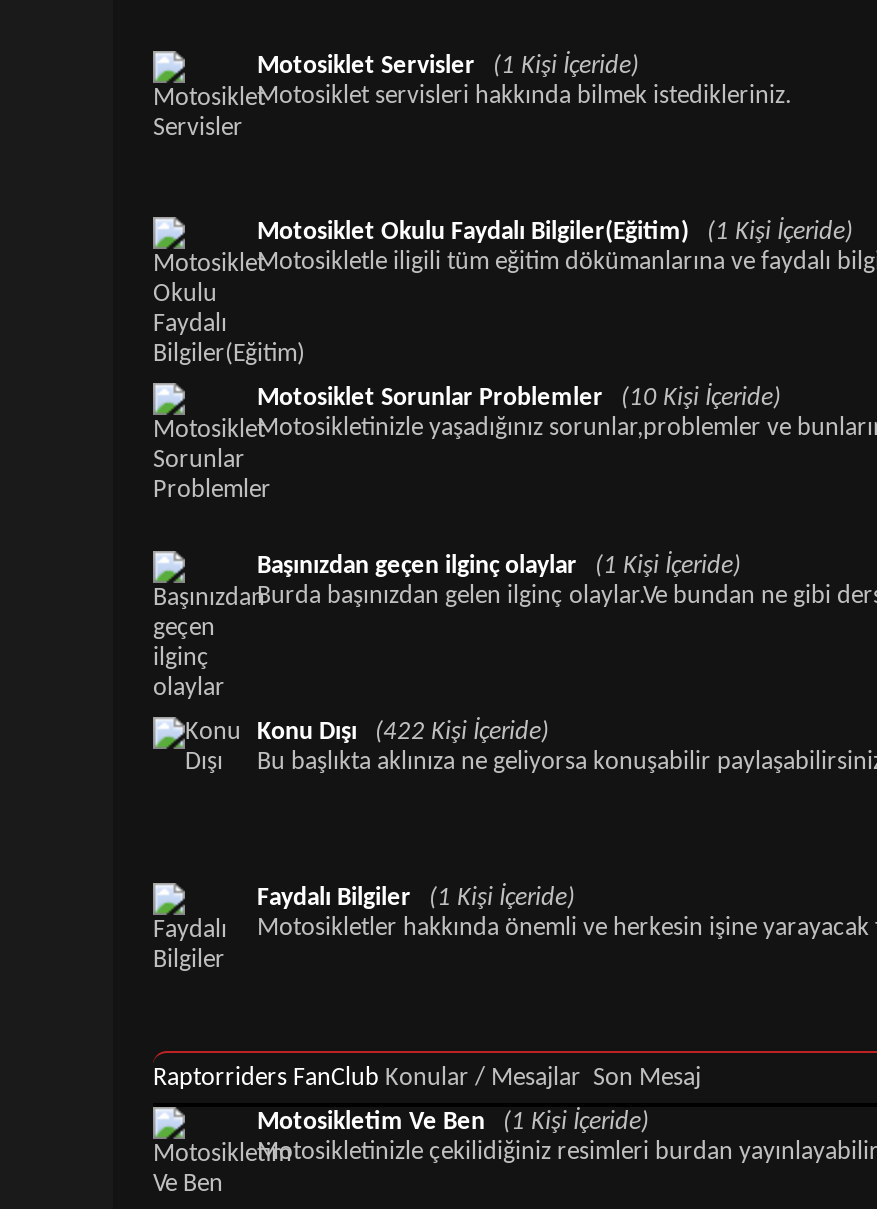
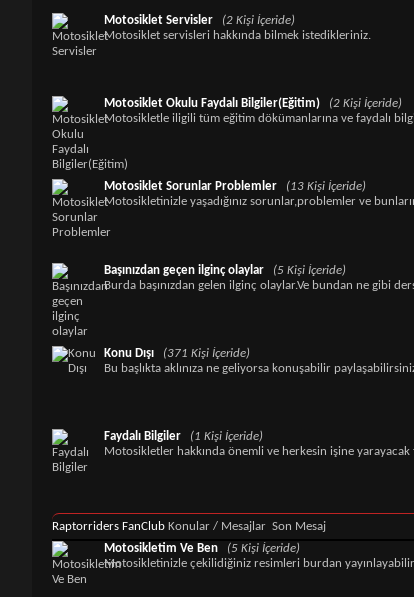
- Motosiklet Servisler (1 Kişi İçeride)
+ Motosiklet Servisler (2 Kişi İçeride)

- Motosiklet Okulu Faydalı Bilgiler(Eğitim) (1 Kişi İçeride)
+ Motosiklet Okulu Faydalı Bilgiler(Eğitim) (2 Kişi İçeride)

- Motosiklet Sorunlar Problemler (10 Kişi İçeride)
+ Motosiklet Sorunlar Problemler (13 Kişi İçeride)

- Başınızdan geçen ilginç olaylar (1 Kişi İçeride)
+ Başınızdan geçen ilginç olaylar (5 Kişi İçeride)

- (422 Kişi İçeride)
+ (371 Kişi İçeride)

- Motosikletim Ve Ben (1 Kişi İçeride)
+ Motosikletim Ve Ben (5 Kişi İçeride)
